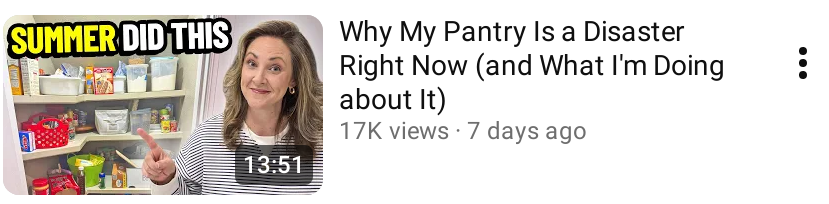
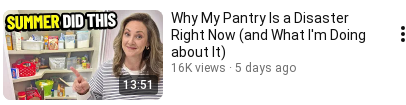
- 17K views
+ 16K views

- 7 days ago
+ 5 days ago
